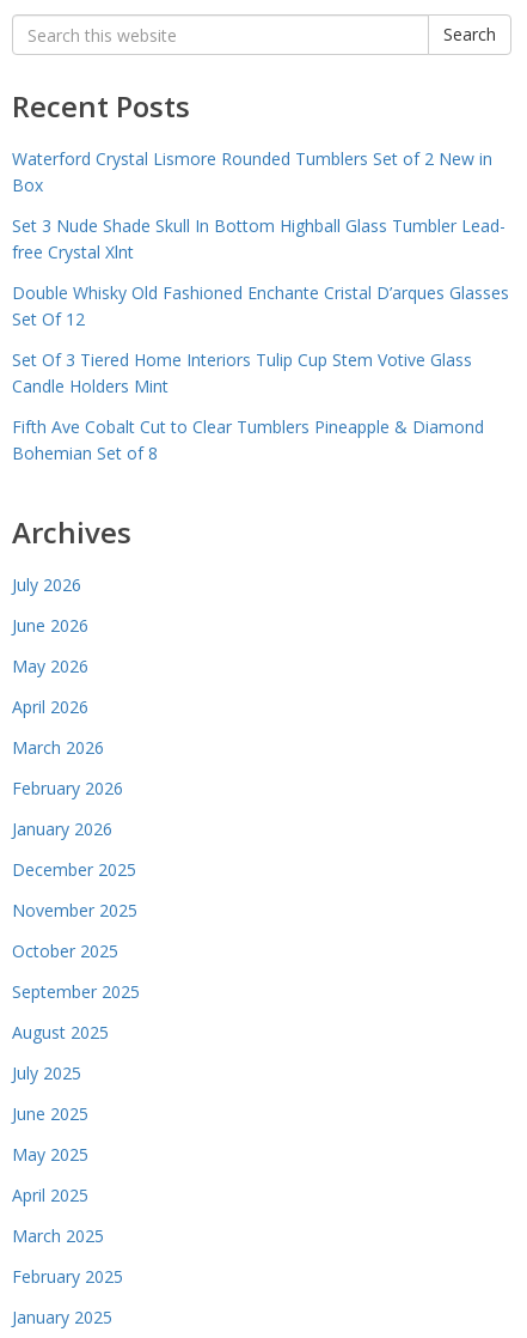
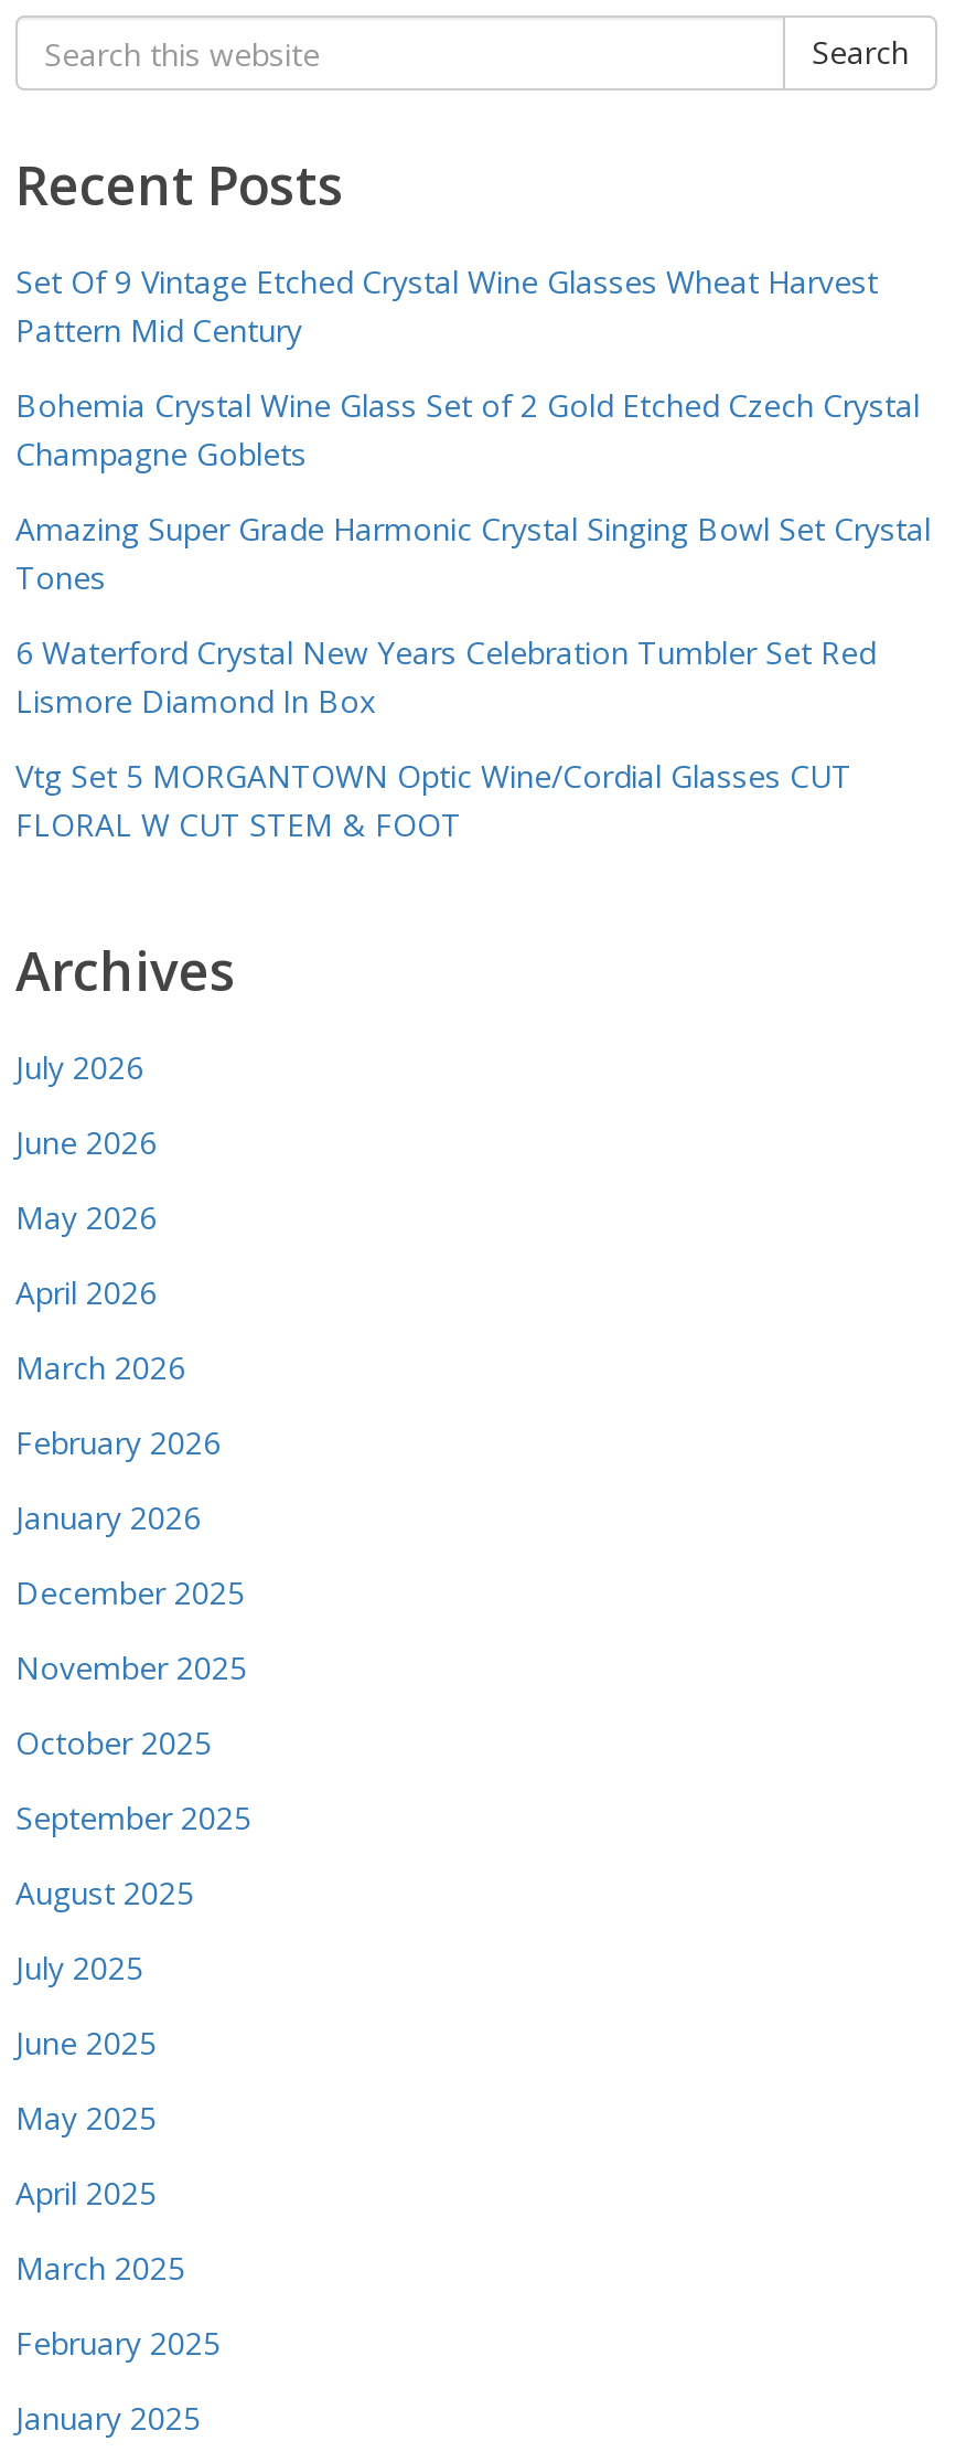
- Waterford Crystal Lismore Rounded Tumblers Set of 2 New in
- Box
+ Set Of 9 Vintage Etched Crystal Wine Glasses Wheat Harvest
+ Pattern Mid Century

- Set 3 Nude Shade Skull In Bottom Highball Glass Tumbler Lead-
- free Crystal Xlnt
+ Bohemia Crystal Wine Glass Set of 2 Gold Etched Czech Crystal
+ Champagne Goblets

- Double Whisky Old Fashioned Enchante Cristal D’arques Glasses
- Set Of 12
+ Amazing Super Grade Harmonic Crystal Singing Bowl Set Crystal
+ Tones

- Set Of 3 Tiered Home Interiors Tulip Cup Stem Votive Glass
- Candle Holders Mint
+ 6 Waterford Crystal New Years Celebration Tumbler Set Red
+ Lismore Diamond In Box

- Fifth Ave Cobalt Cut to Clear Tumblers Pineapple & Diamond
- Bohemian Set of 8
+ Vtg Set 5 MORGANTOWN Optic Wine/Cordial Glasses CUT
+ FLORAL W CUT STEM & FOOT
